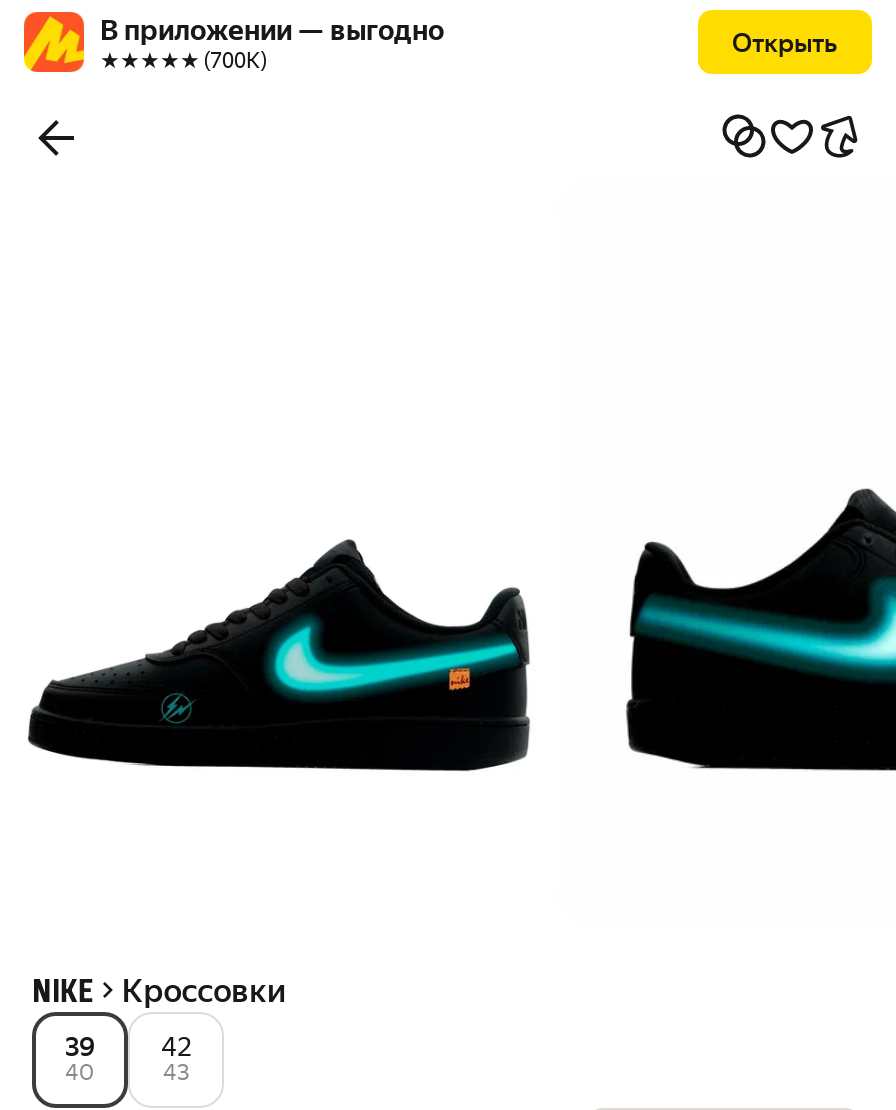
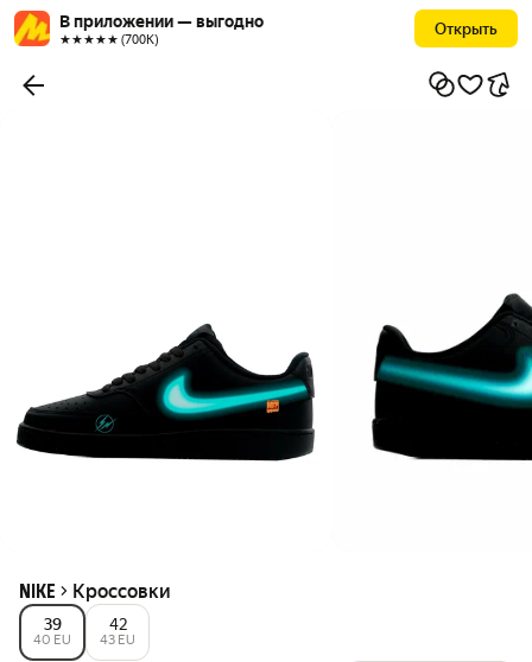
- 40
+ 40 EU

- 43
+ 43 EU
